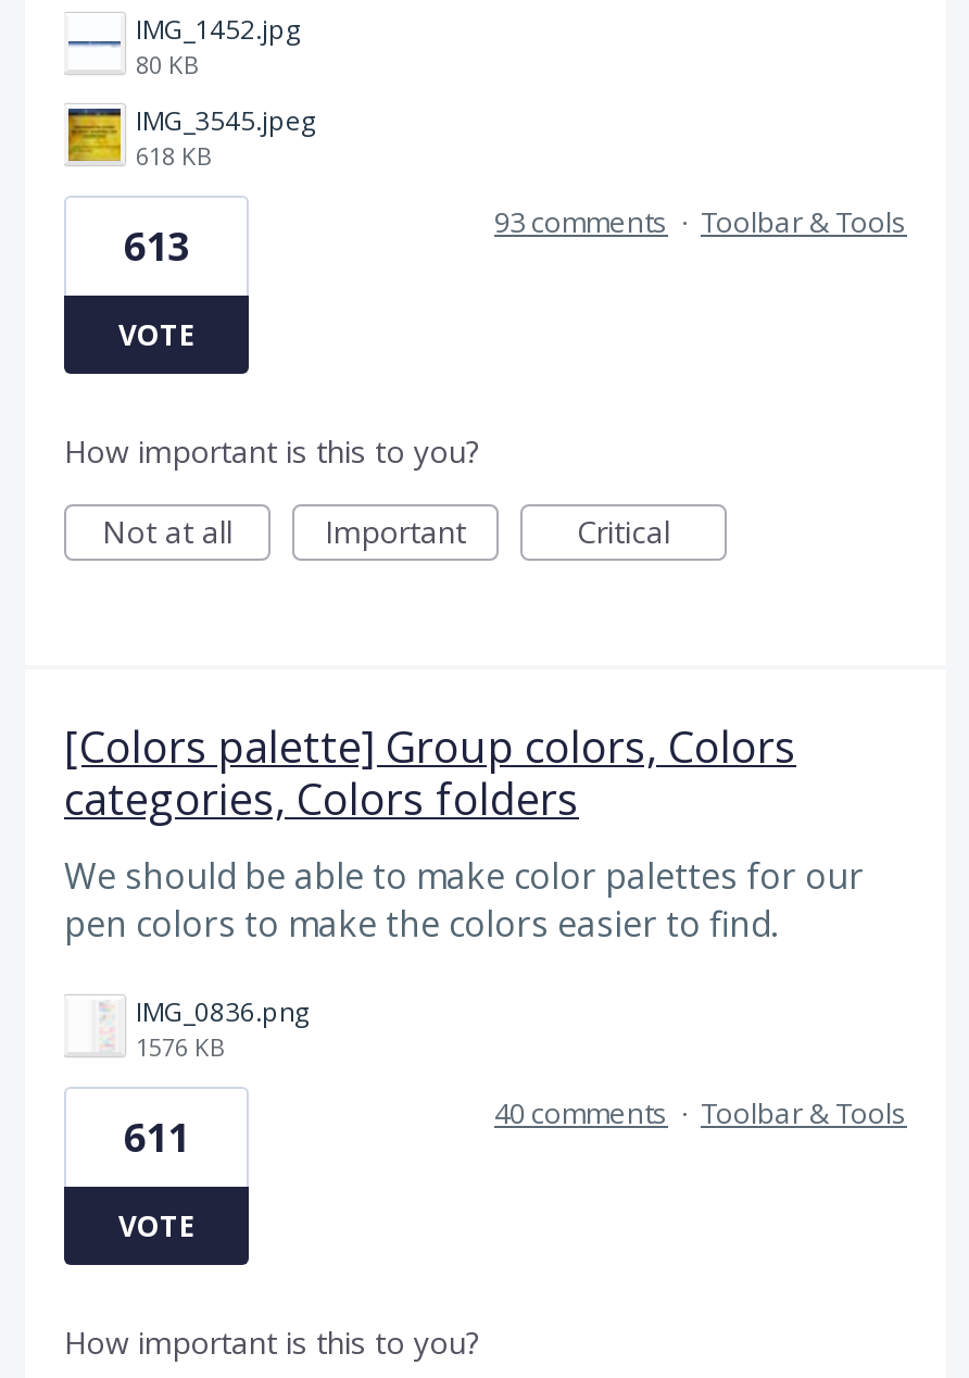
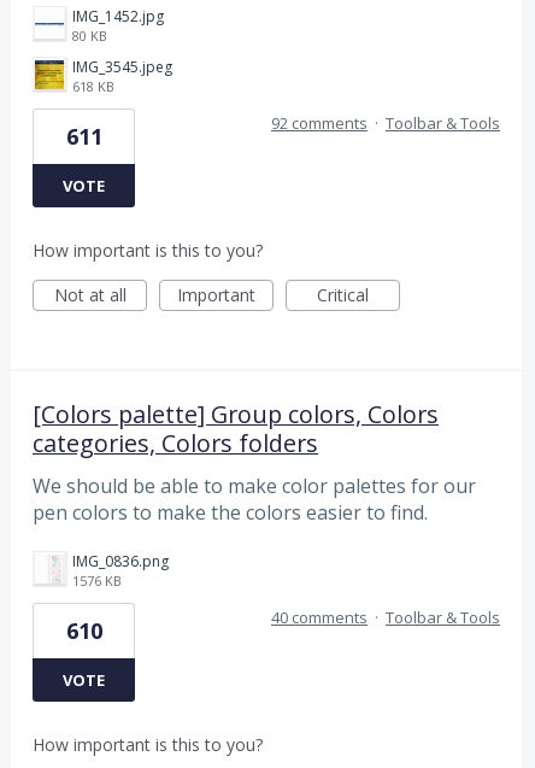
- 93 comments · Toolbar & Tools
+ 92 comments · Toolbar & Tools

- 613
+ 611

- 611
+ 610
